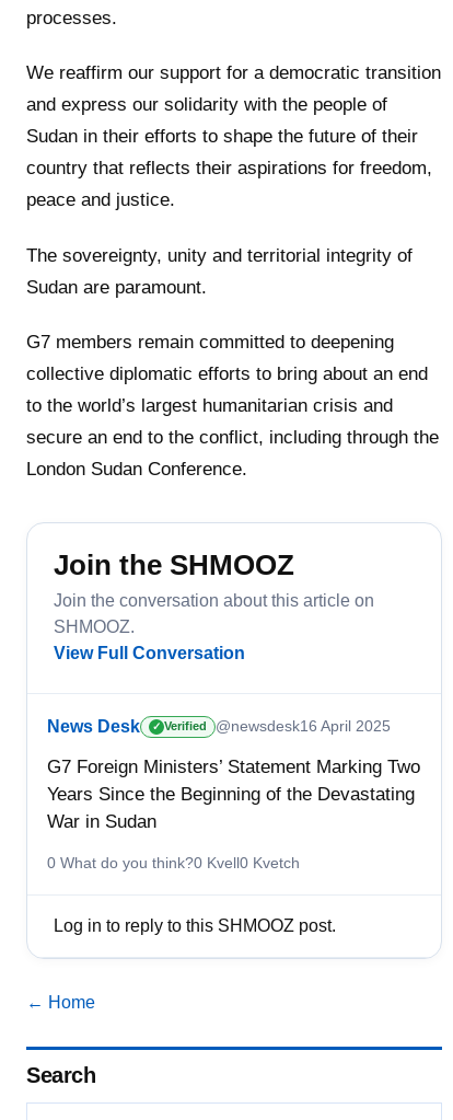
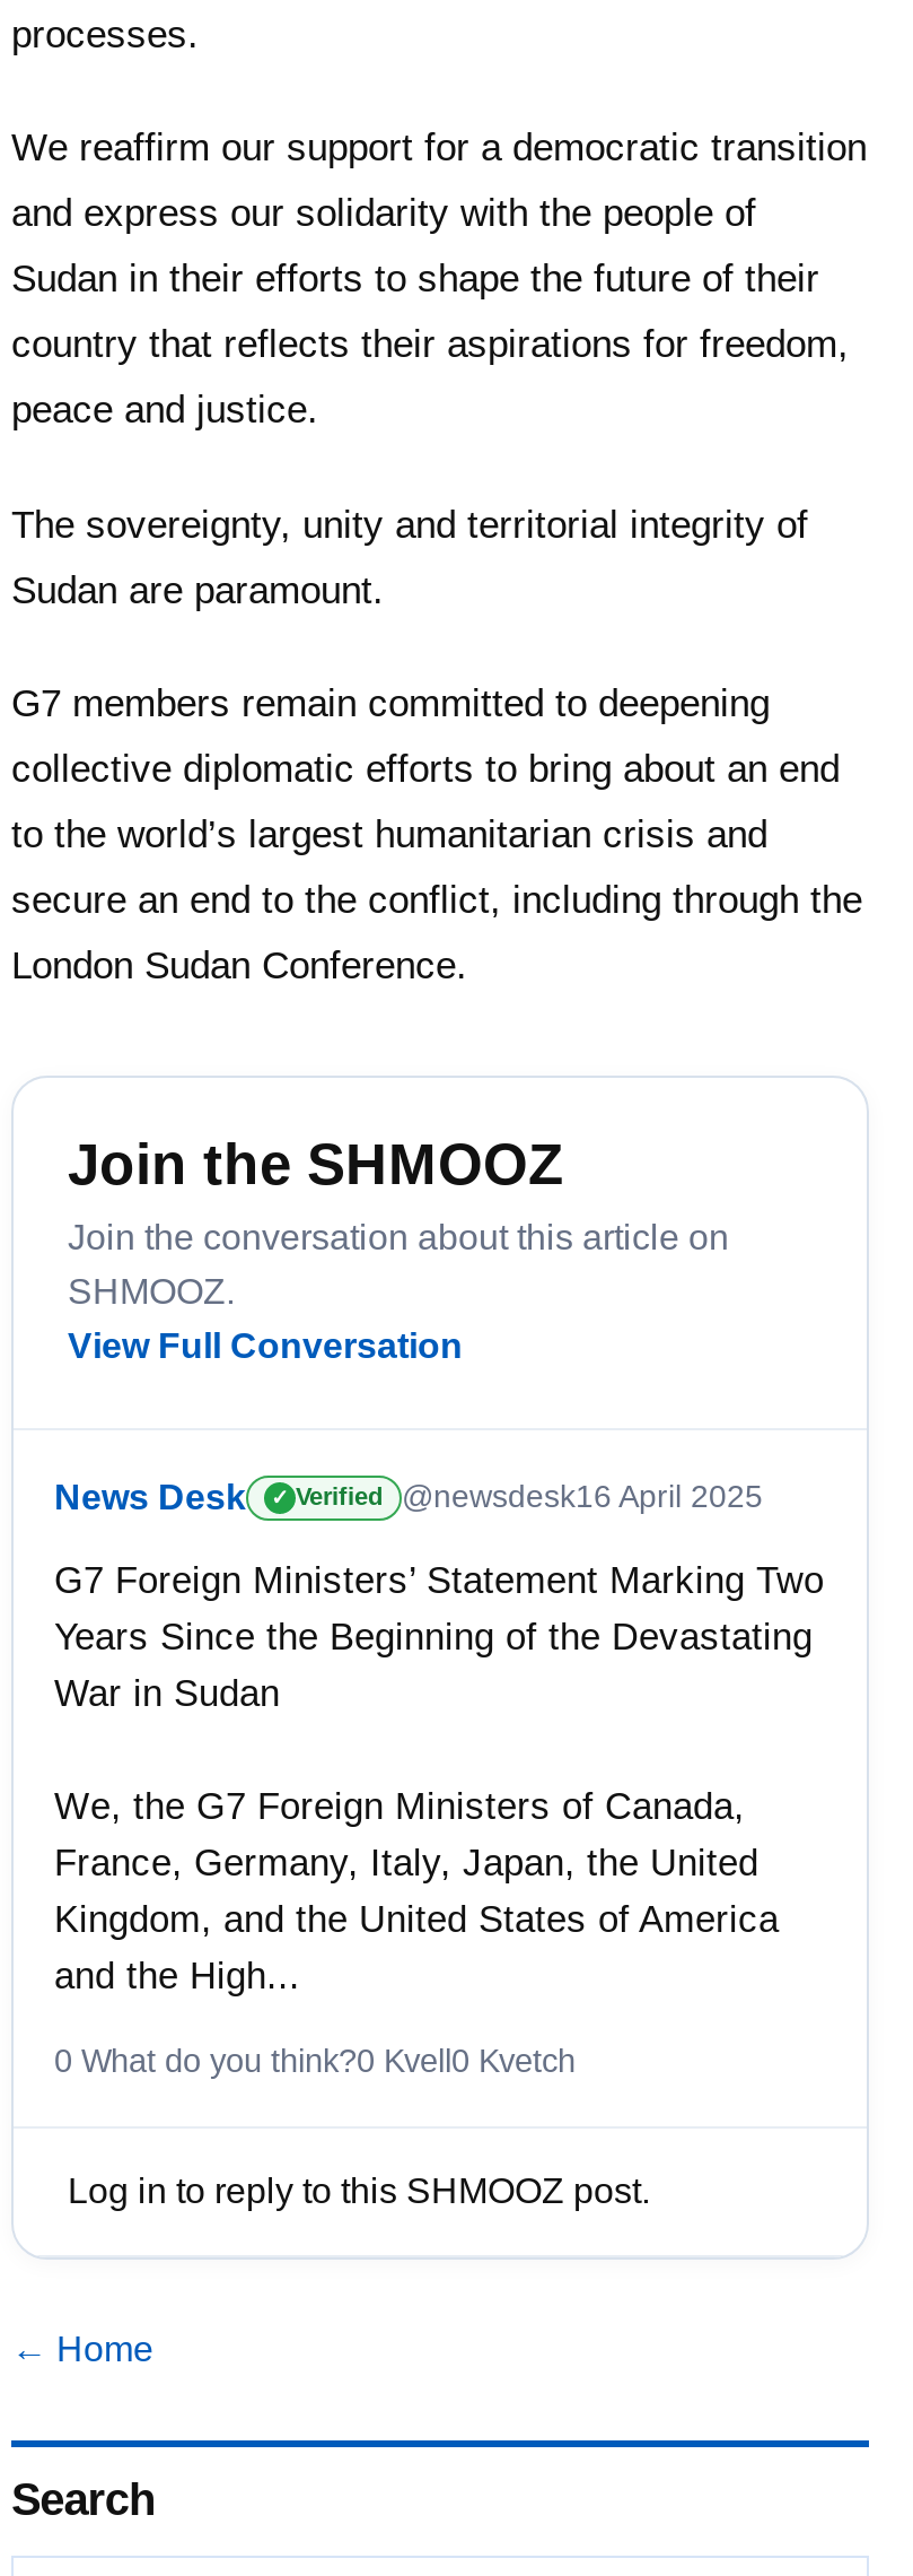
+ We, the G7 Foreign Ministers of Canada,
+ France, Germany, Italy, Japan, the United
+ Kingdom, and the United States of America
+ and the High...
